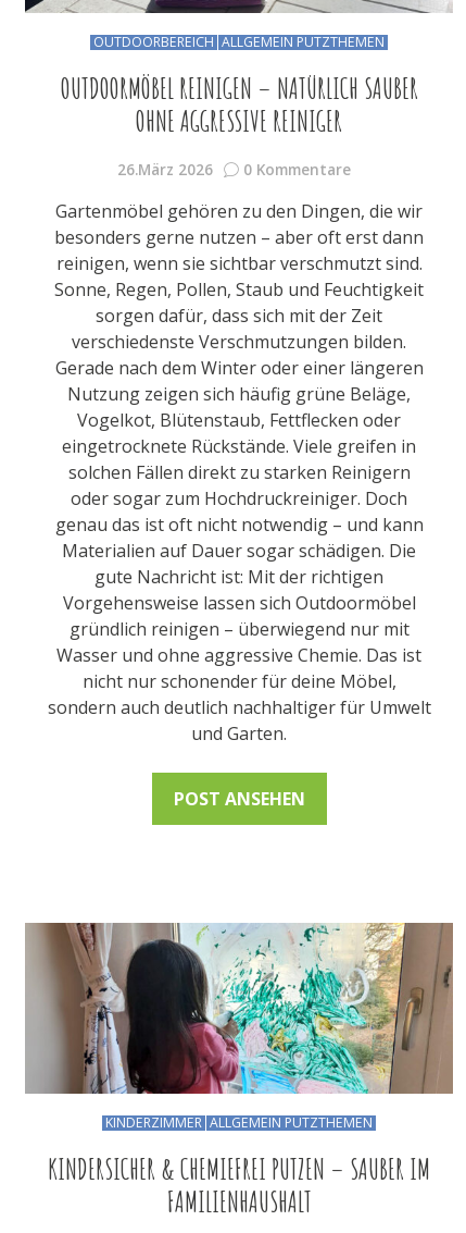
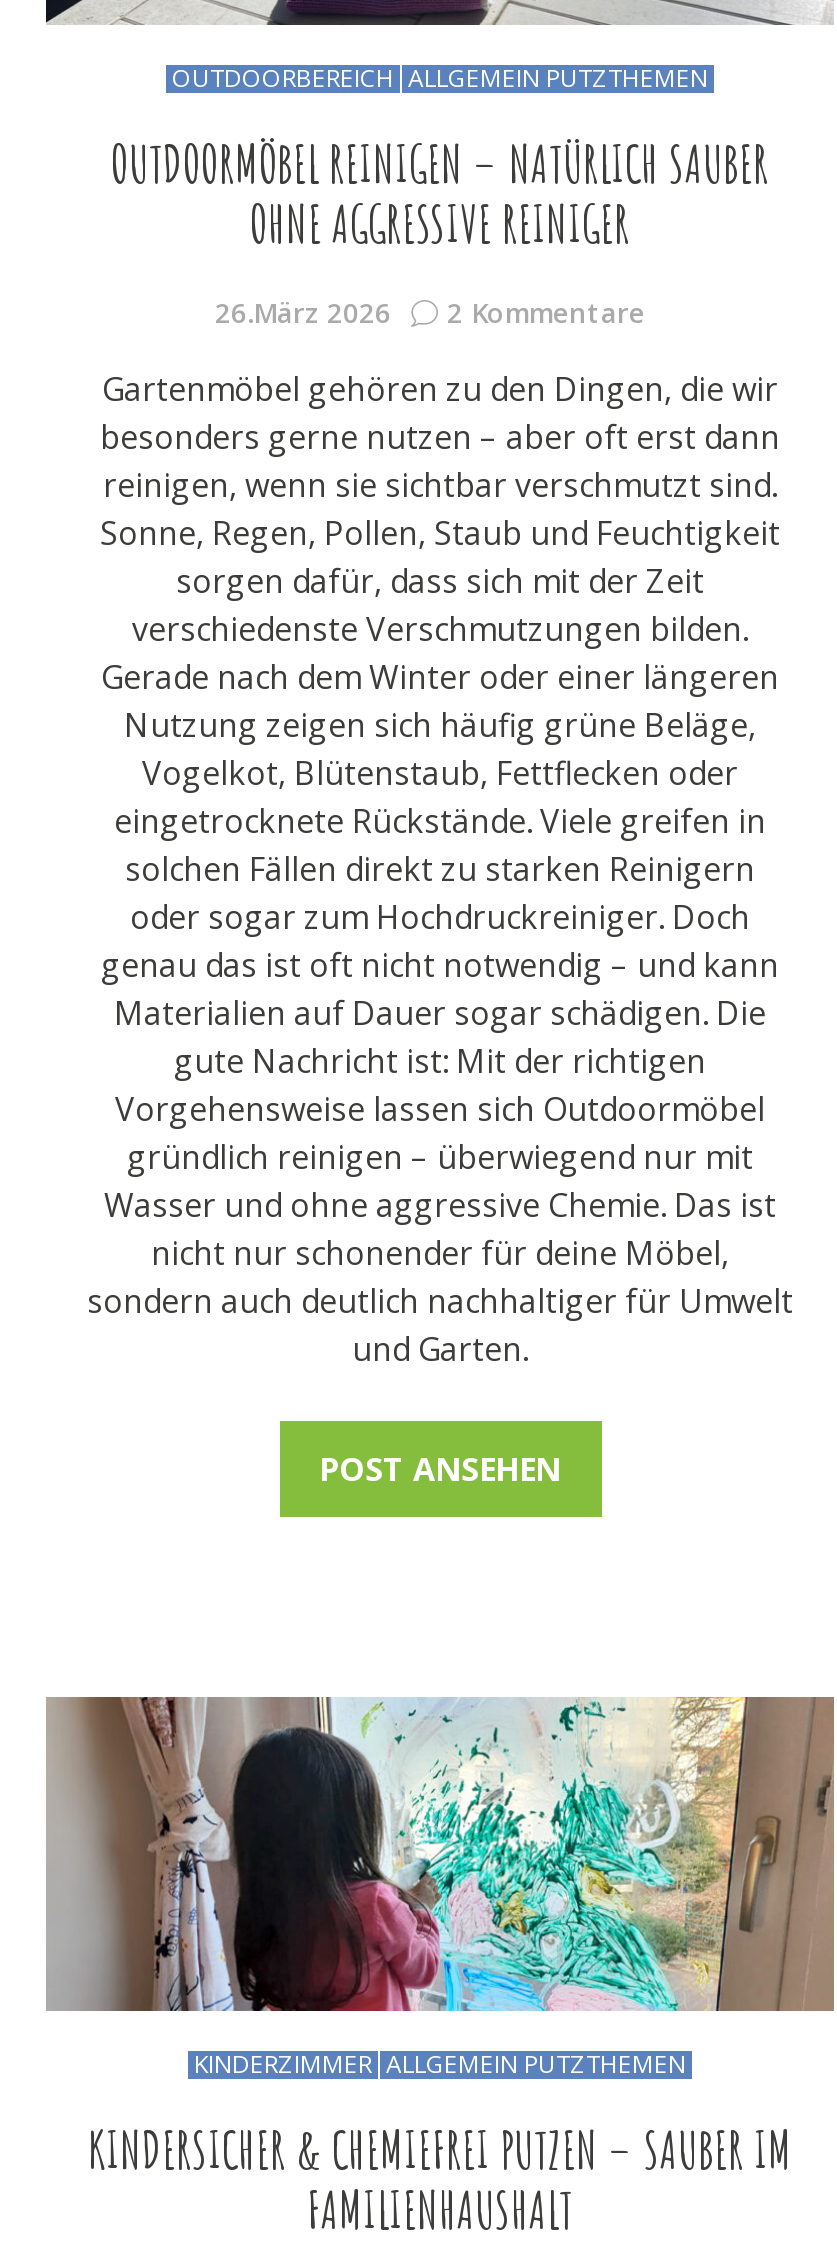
- 26.März 2026 0 Kommentare
+ 26.März 2026 2 Kommentare
